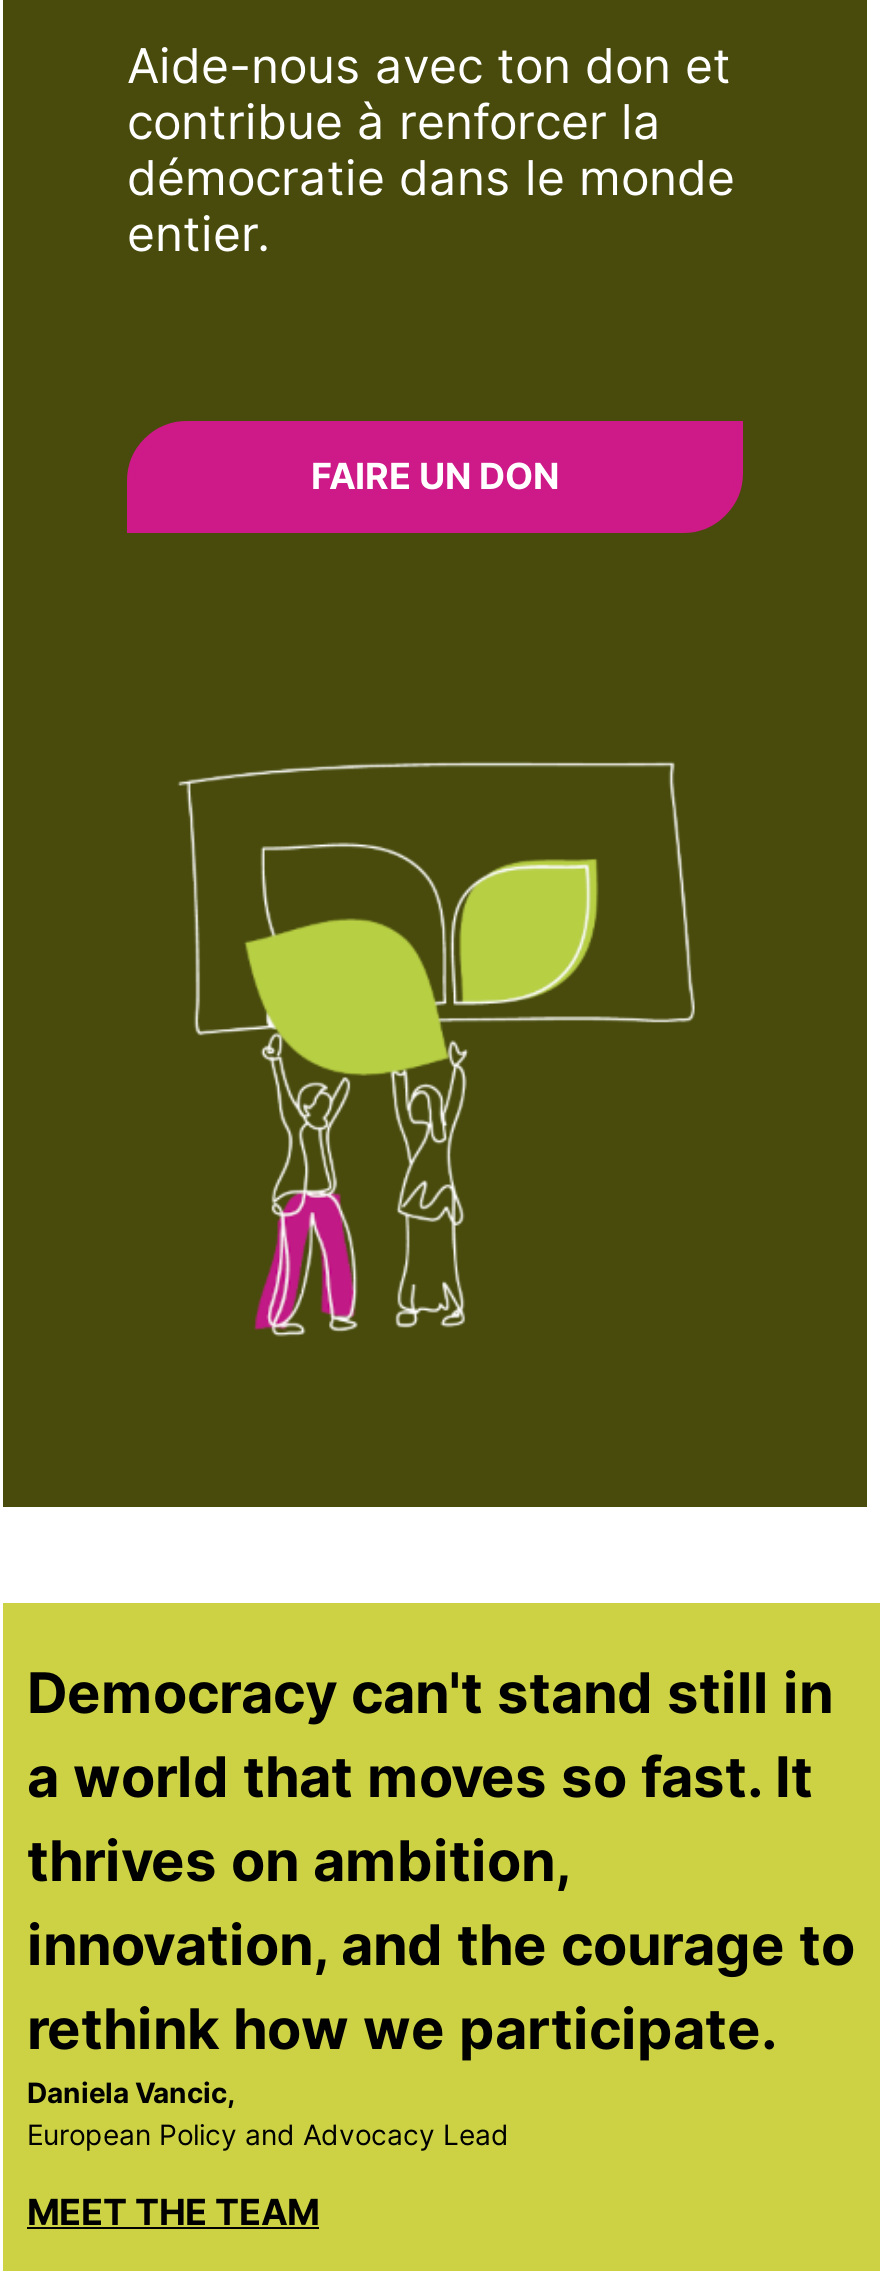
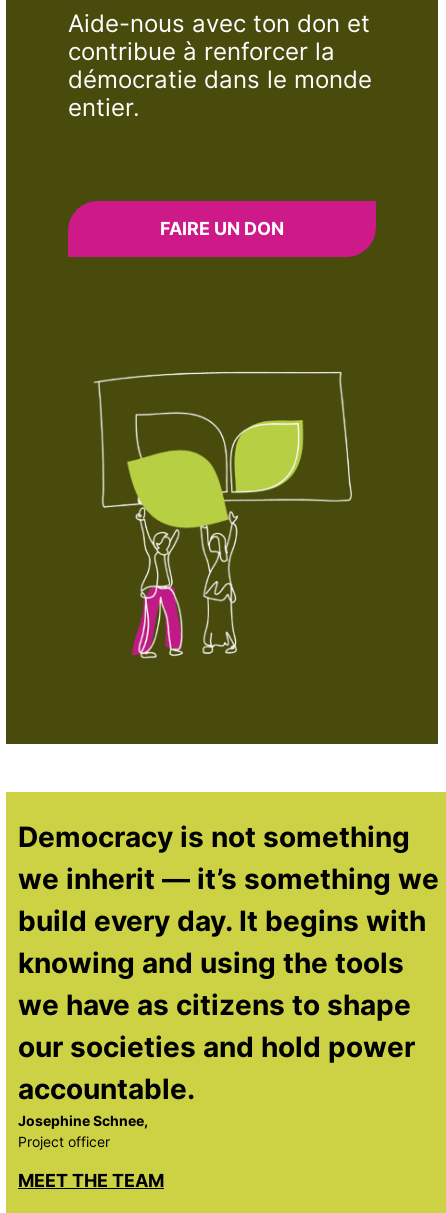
- Democracy can't stand still in
- a world that moves so fast. It
- thrives on ambition,
- innovation, and the courage to
- rethink how we participate.
- Daniela Vancic,
- European Policy and Advocacy Lead
+ Democracy is not something
+ we inherit — it’s something we
+ build every day. It begins with
+ knowing and using the tools
+ we have as citizens to shape
+ our societies and hold power
+ accountable.
+ Josephine Schnee,
+ Project officer
